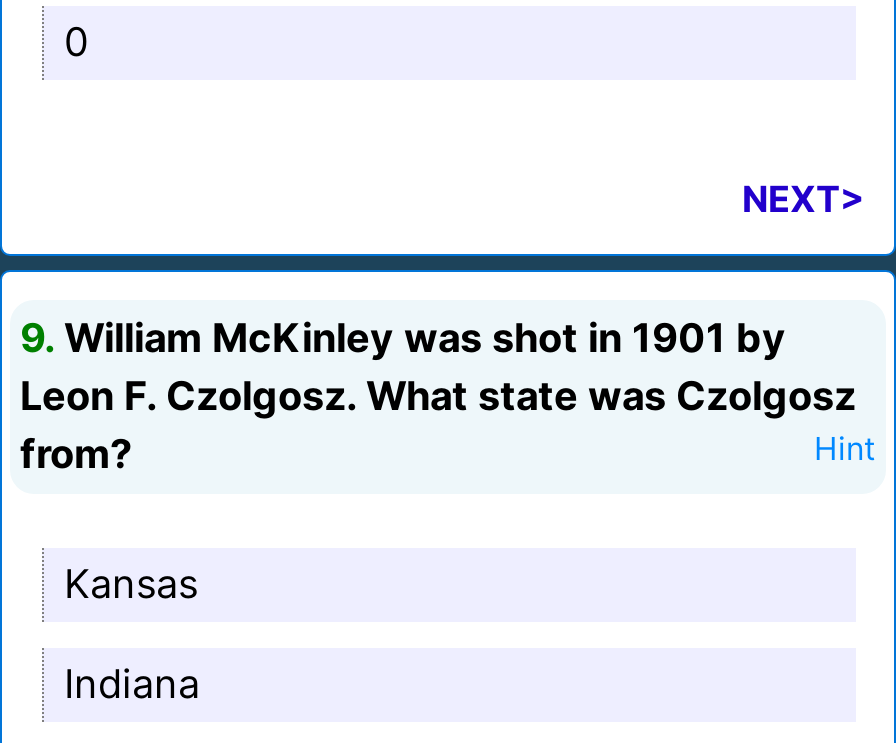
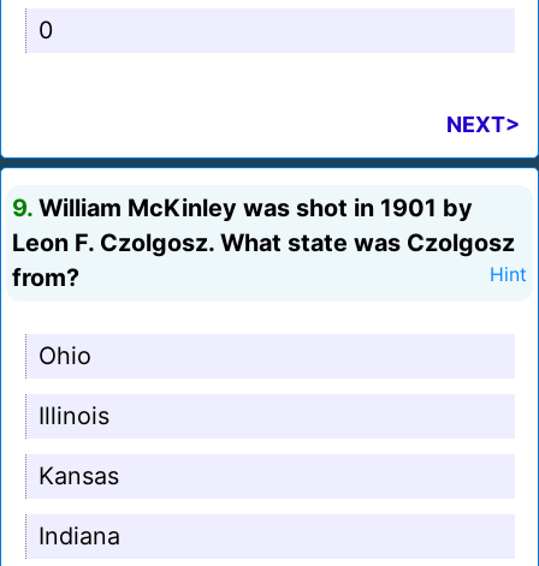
+ Ohio
+ Illinois
